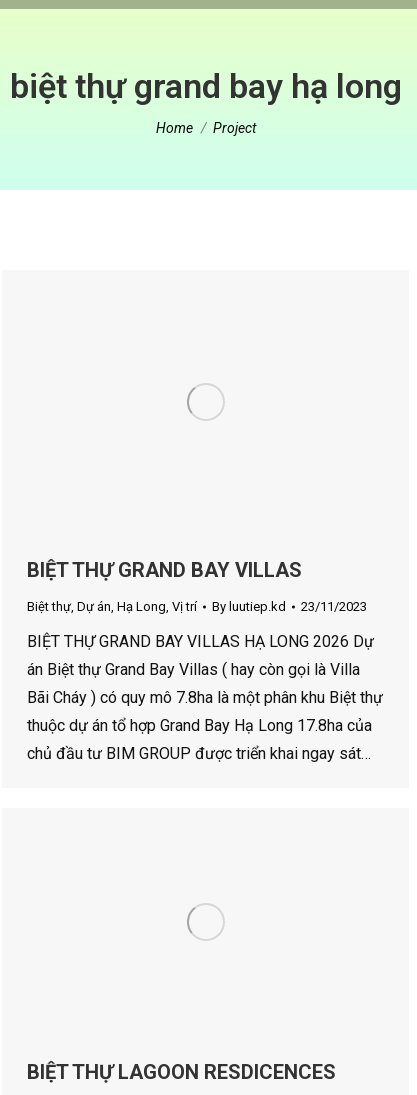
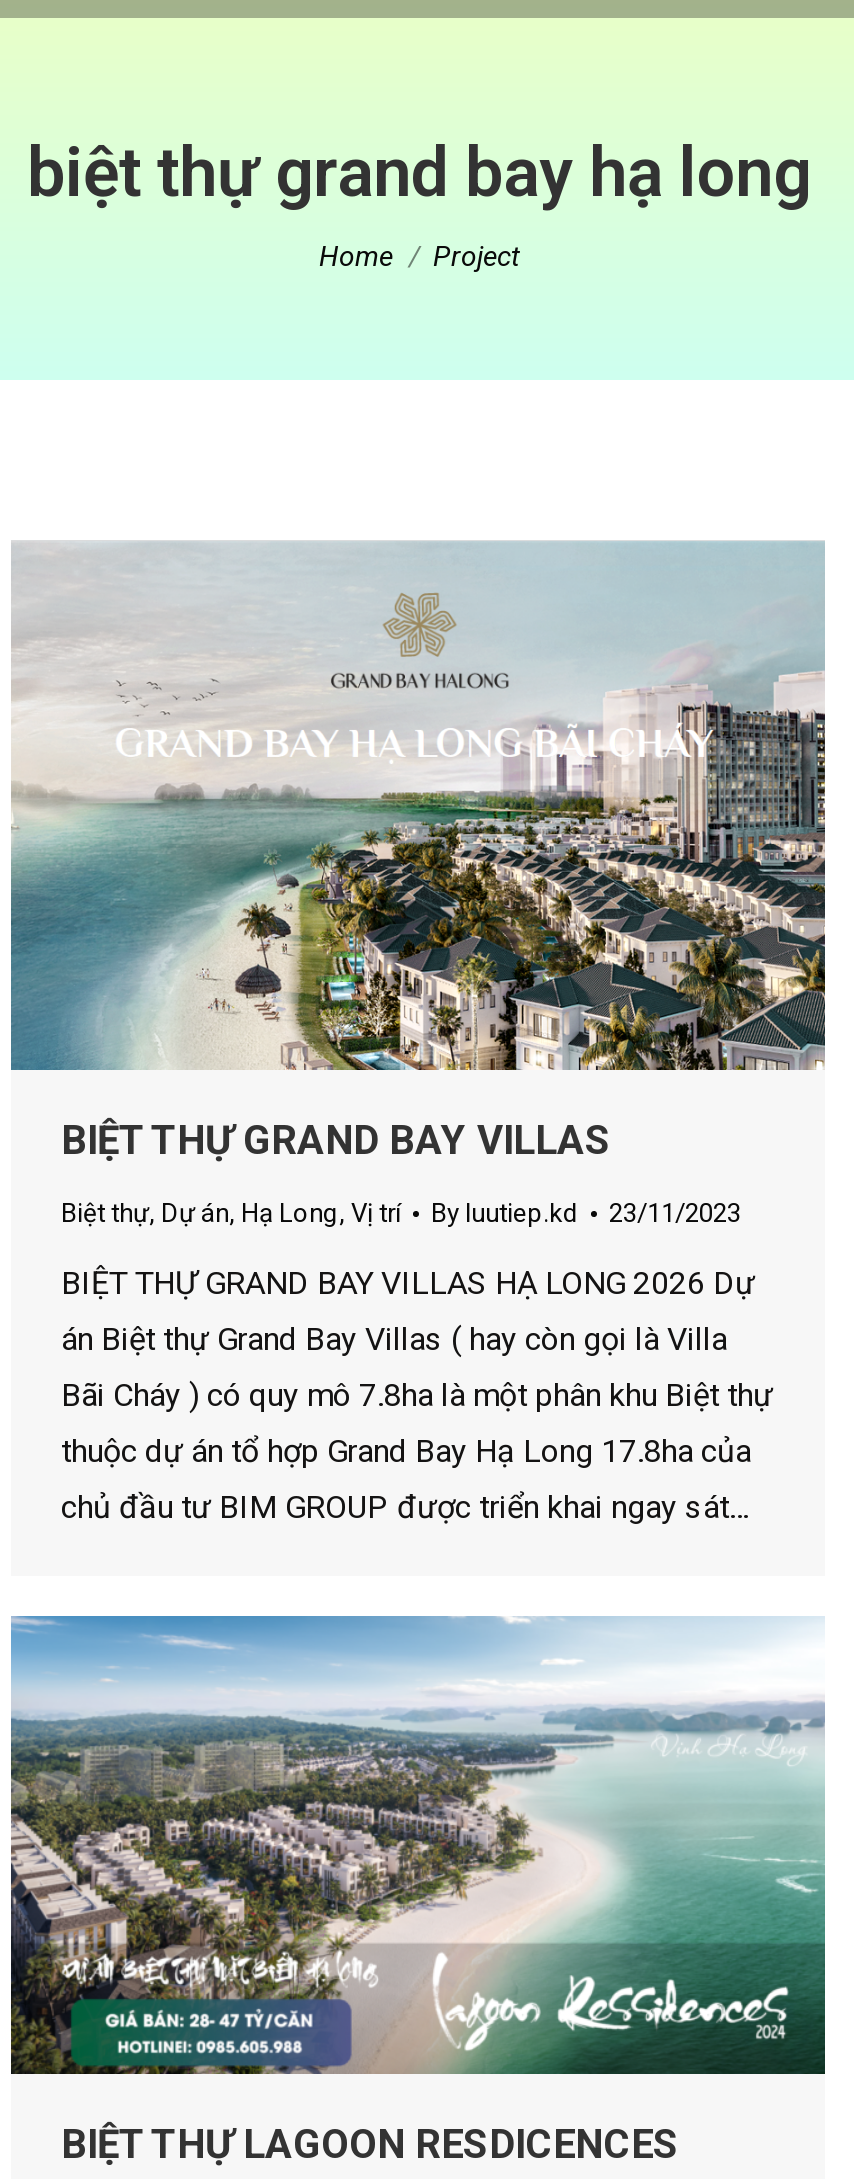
+ [image]

+ [image]
